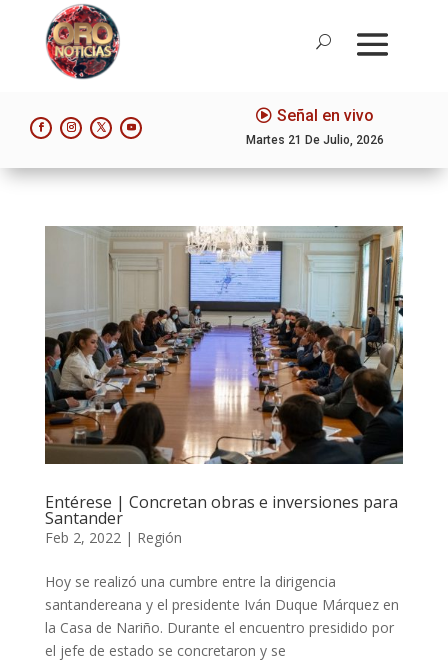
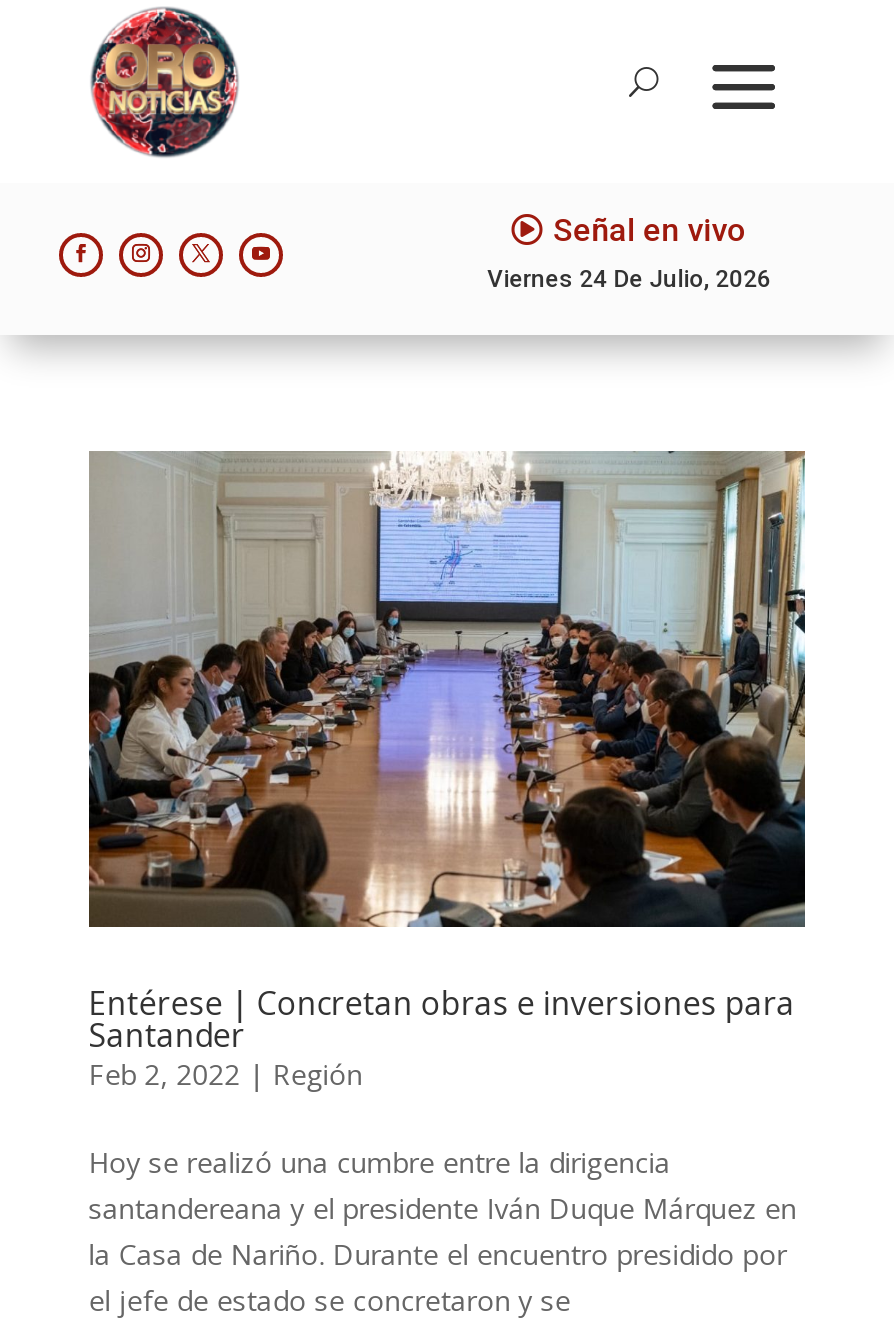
- Martes 21 De Julio, 2026
+ Viernes 24 De Julio, 2026
